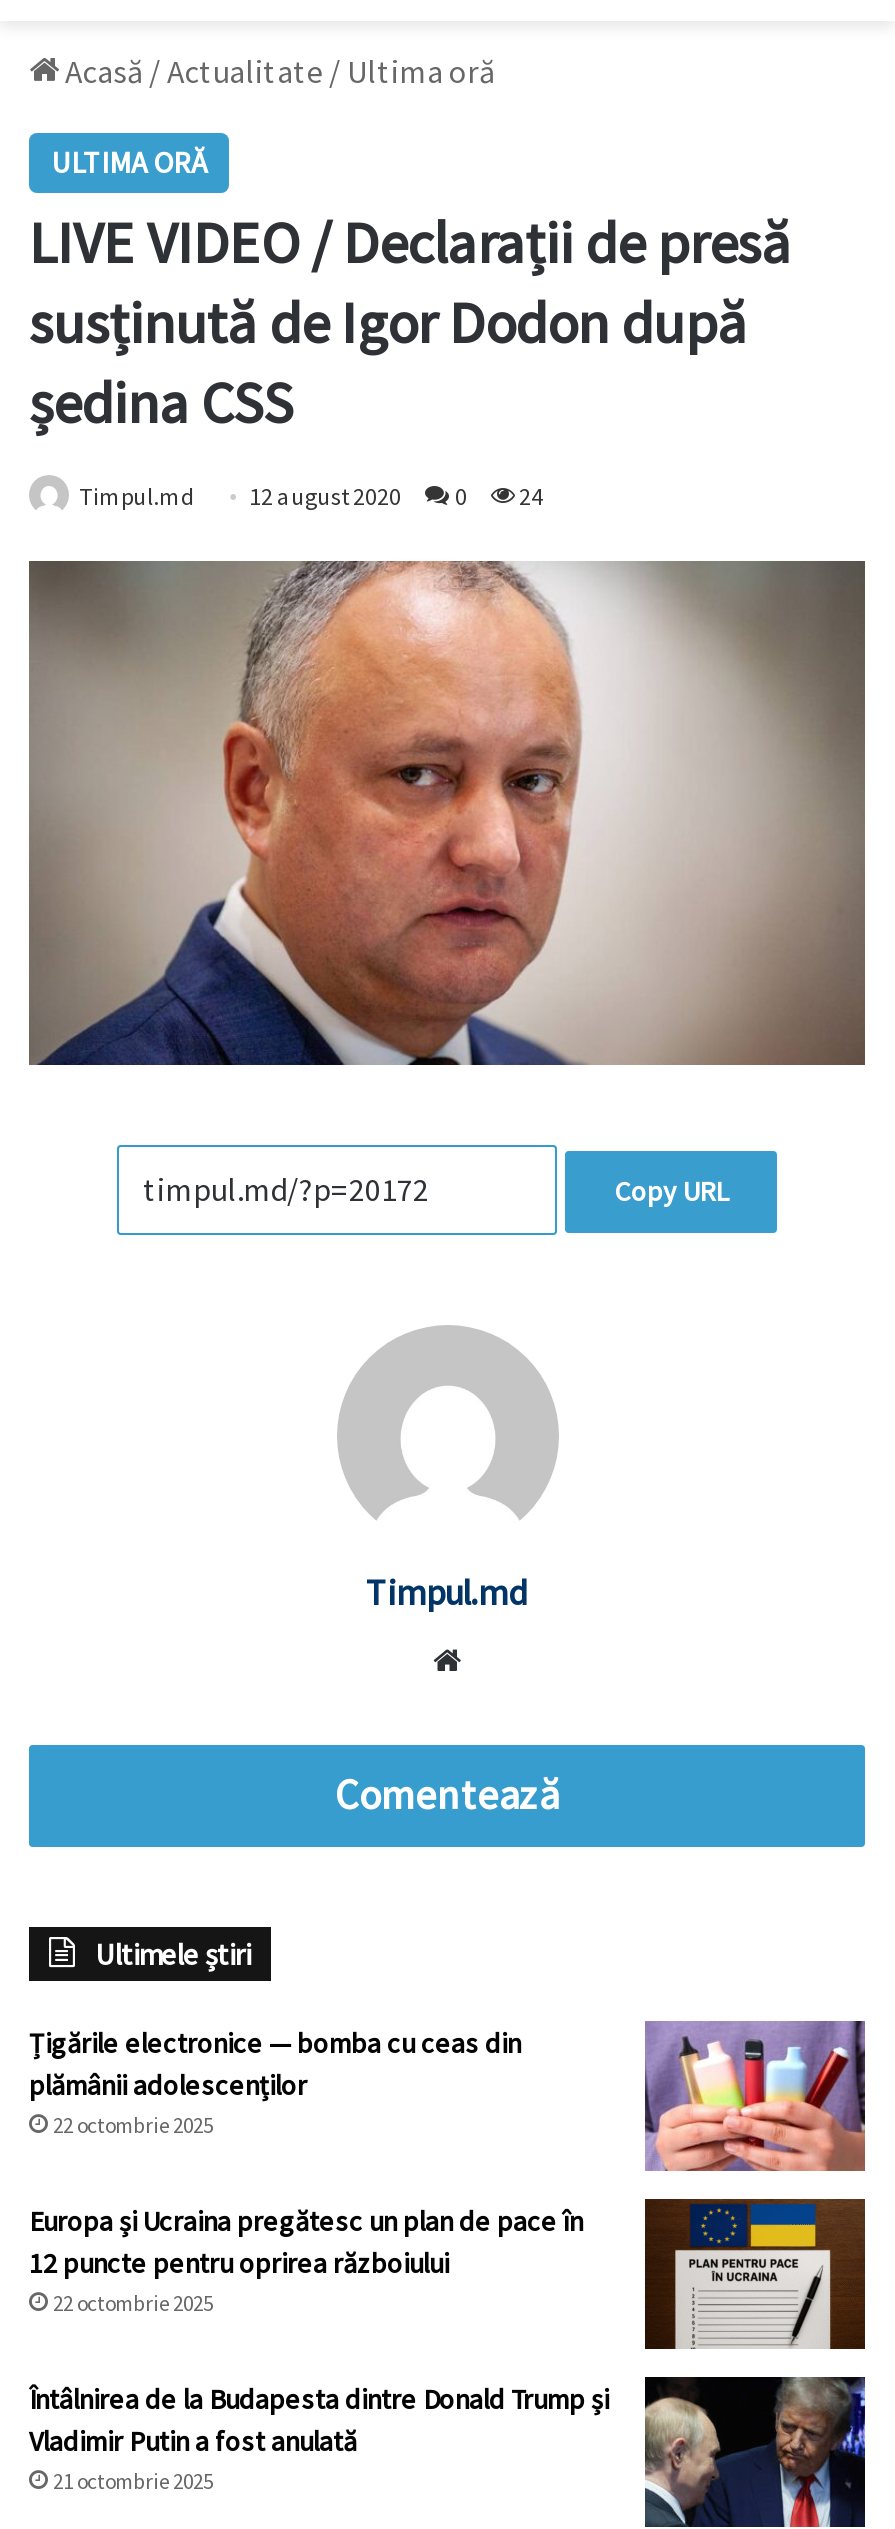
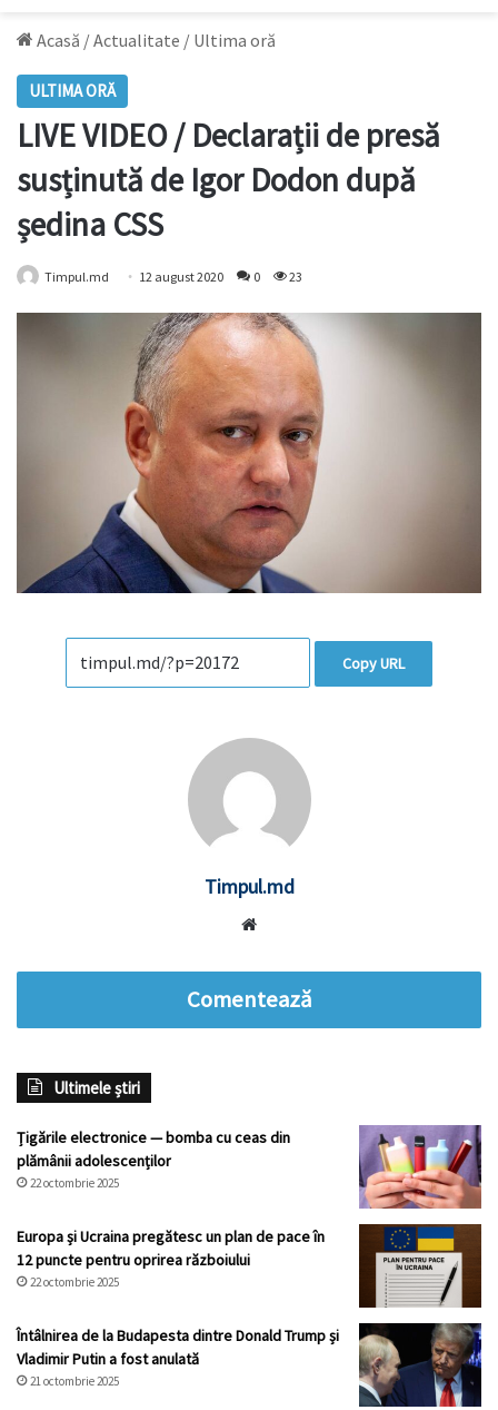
- Timpul.md 12 august 2020 0 24
+ Timpul.md 12 august 2020 0 23
